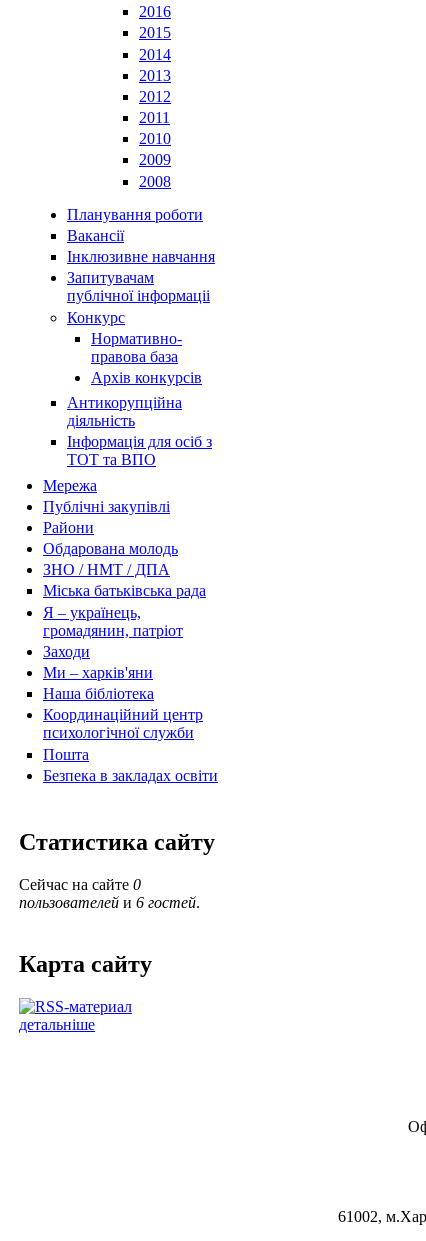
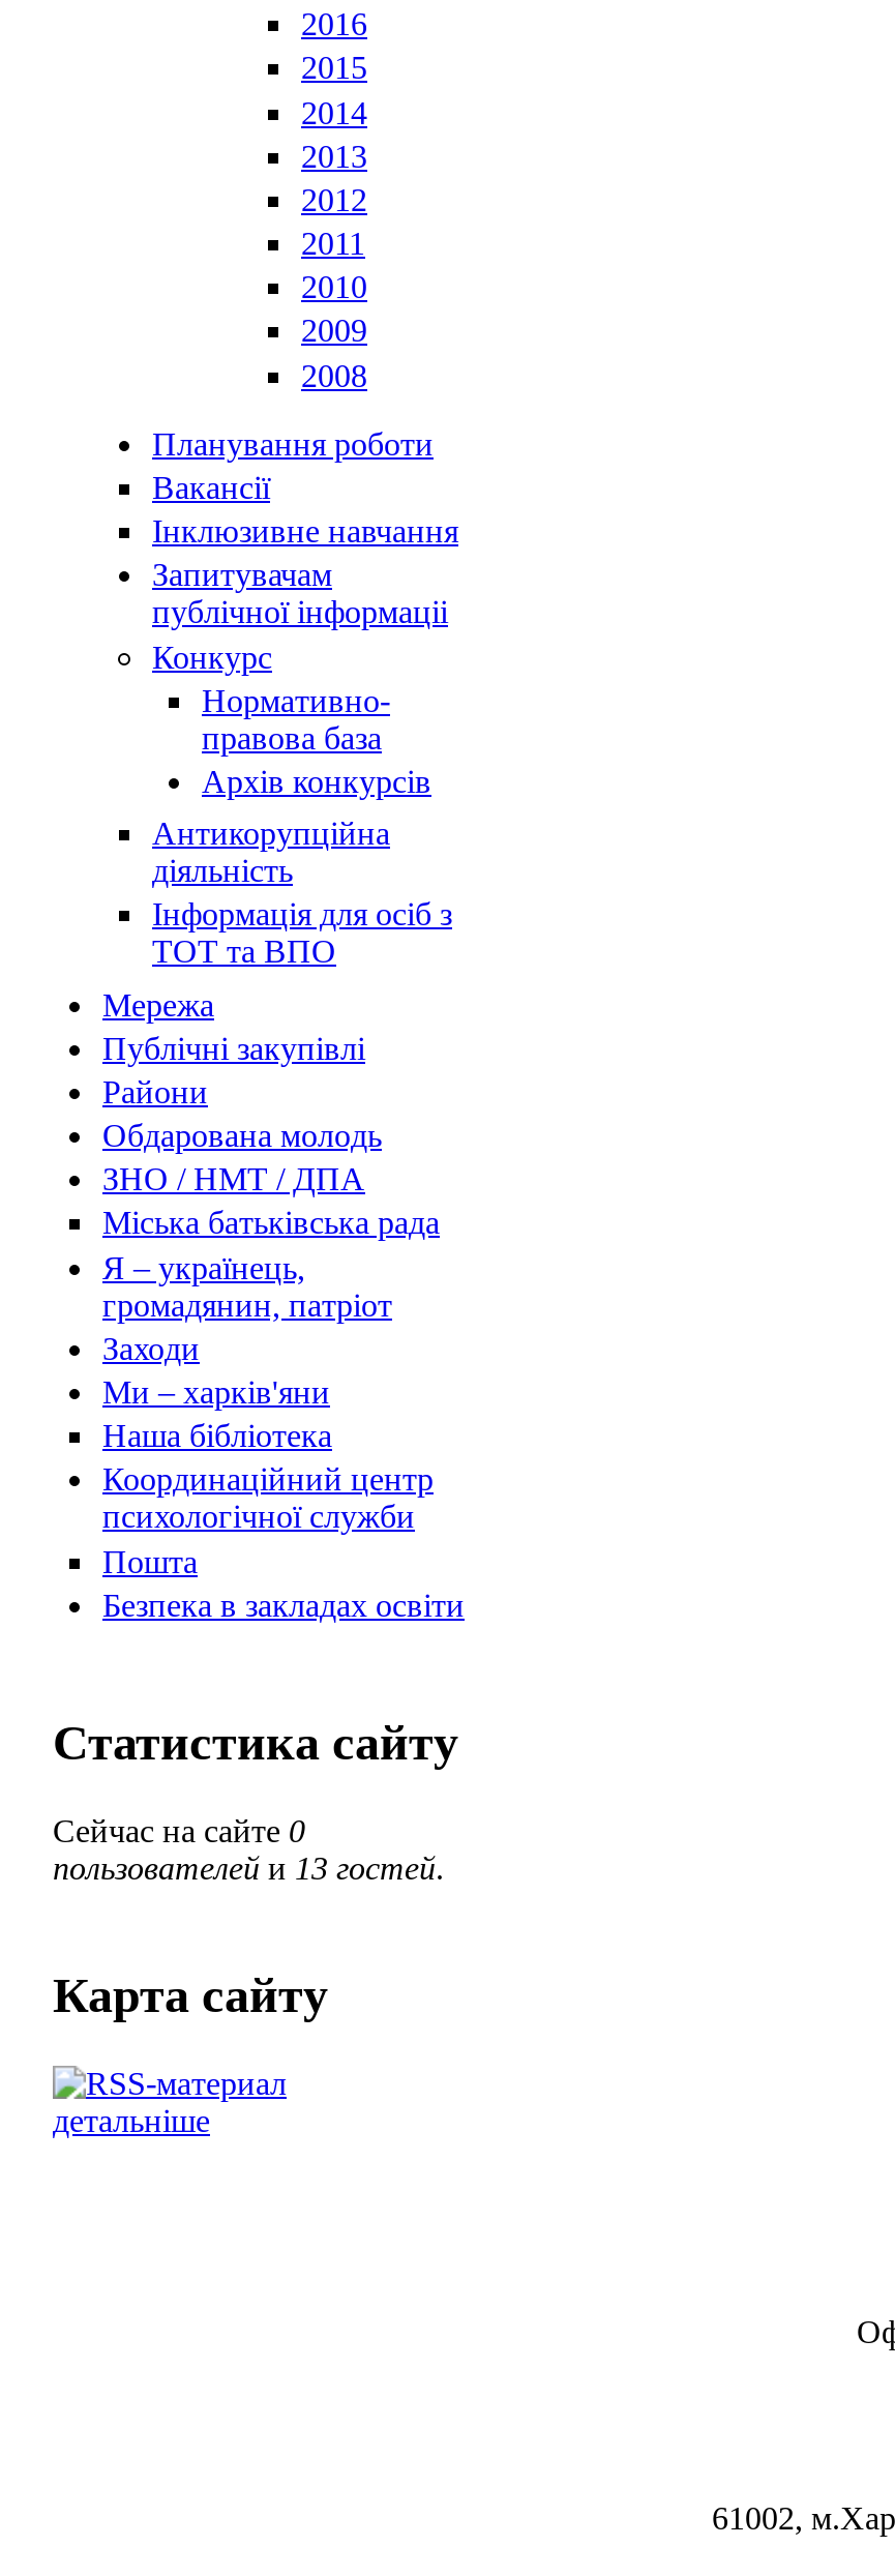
- пользователей и 6 гостей.
+ пользователей и 13 гостей.
